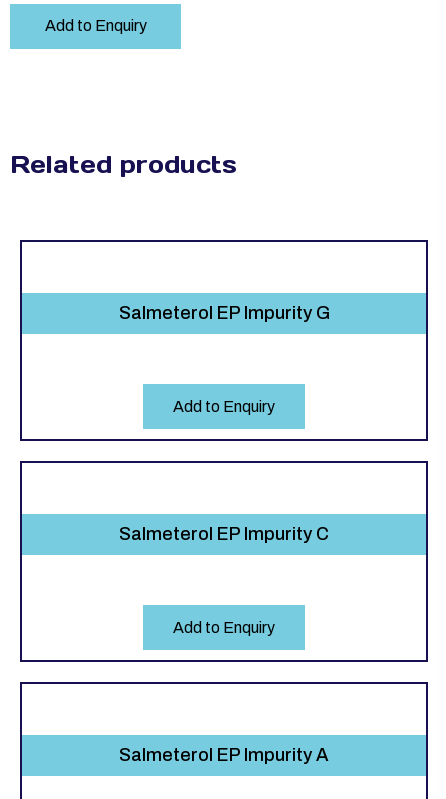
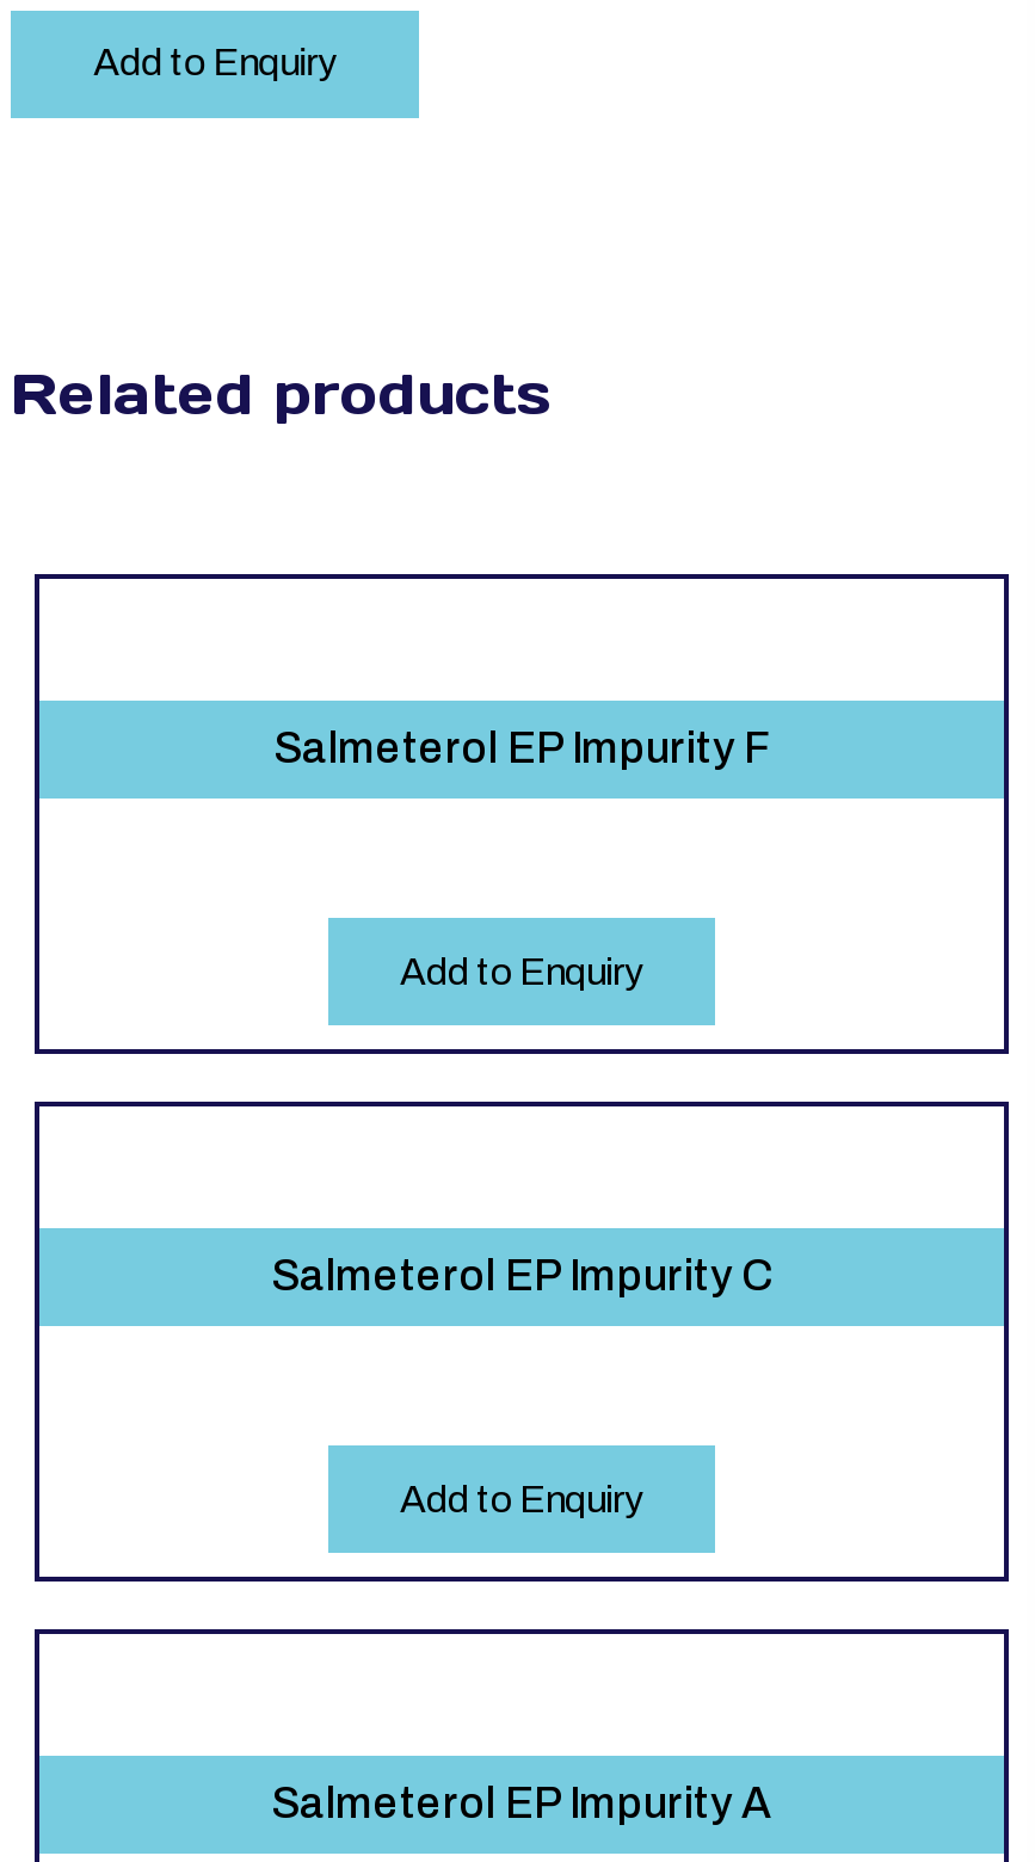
- Salmeterol EP Impurity G
+ Salmeterol EP Impurity F
